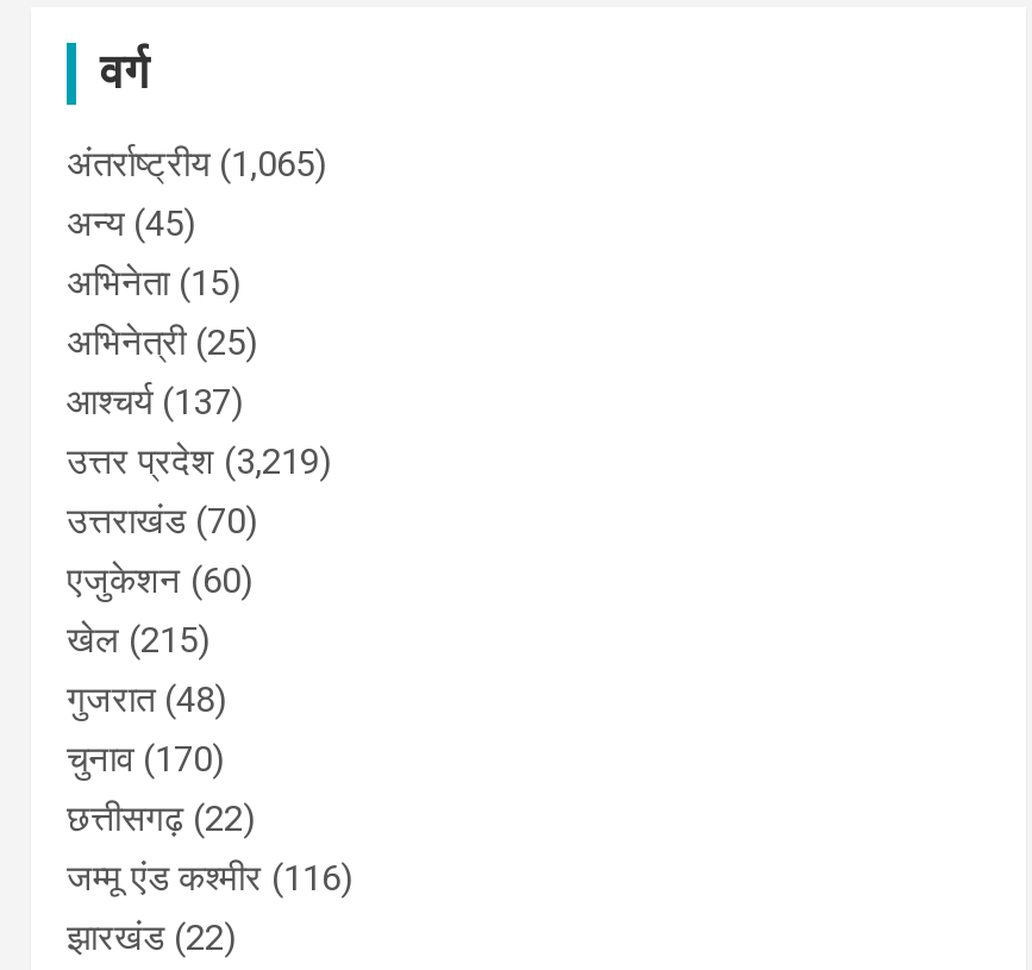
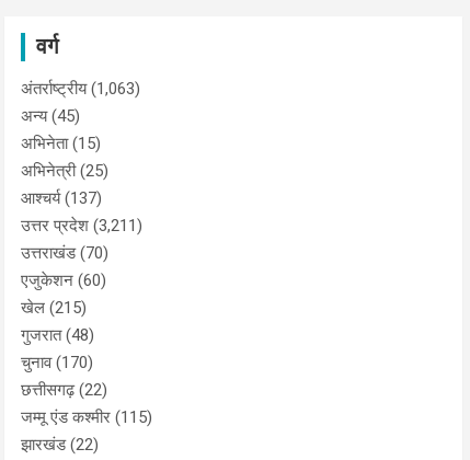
- अंतर्राष्ट्रीय (1,065)
+ अंतर्राष्ट्रीय (1,063)

- उत्तर प्रदेश (3,219)
+ उत्तर प्रदेश (3,211)

- जम्मू एंड कश्मीर (116)
+ जम्मू एंड कश्मीर (115)
